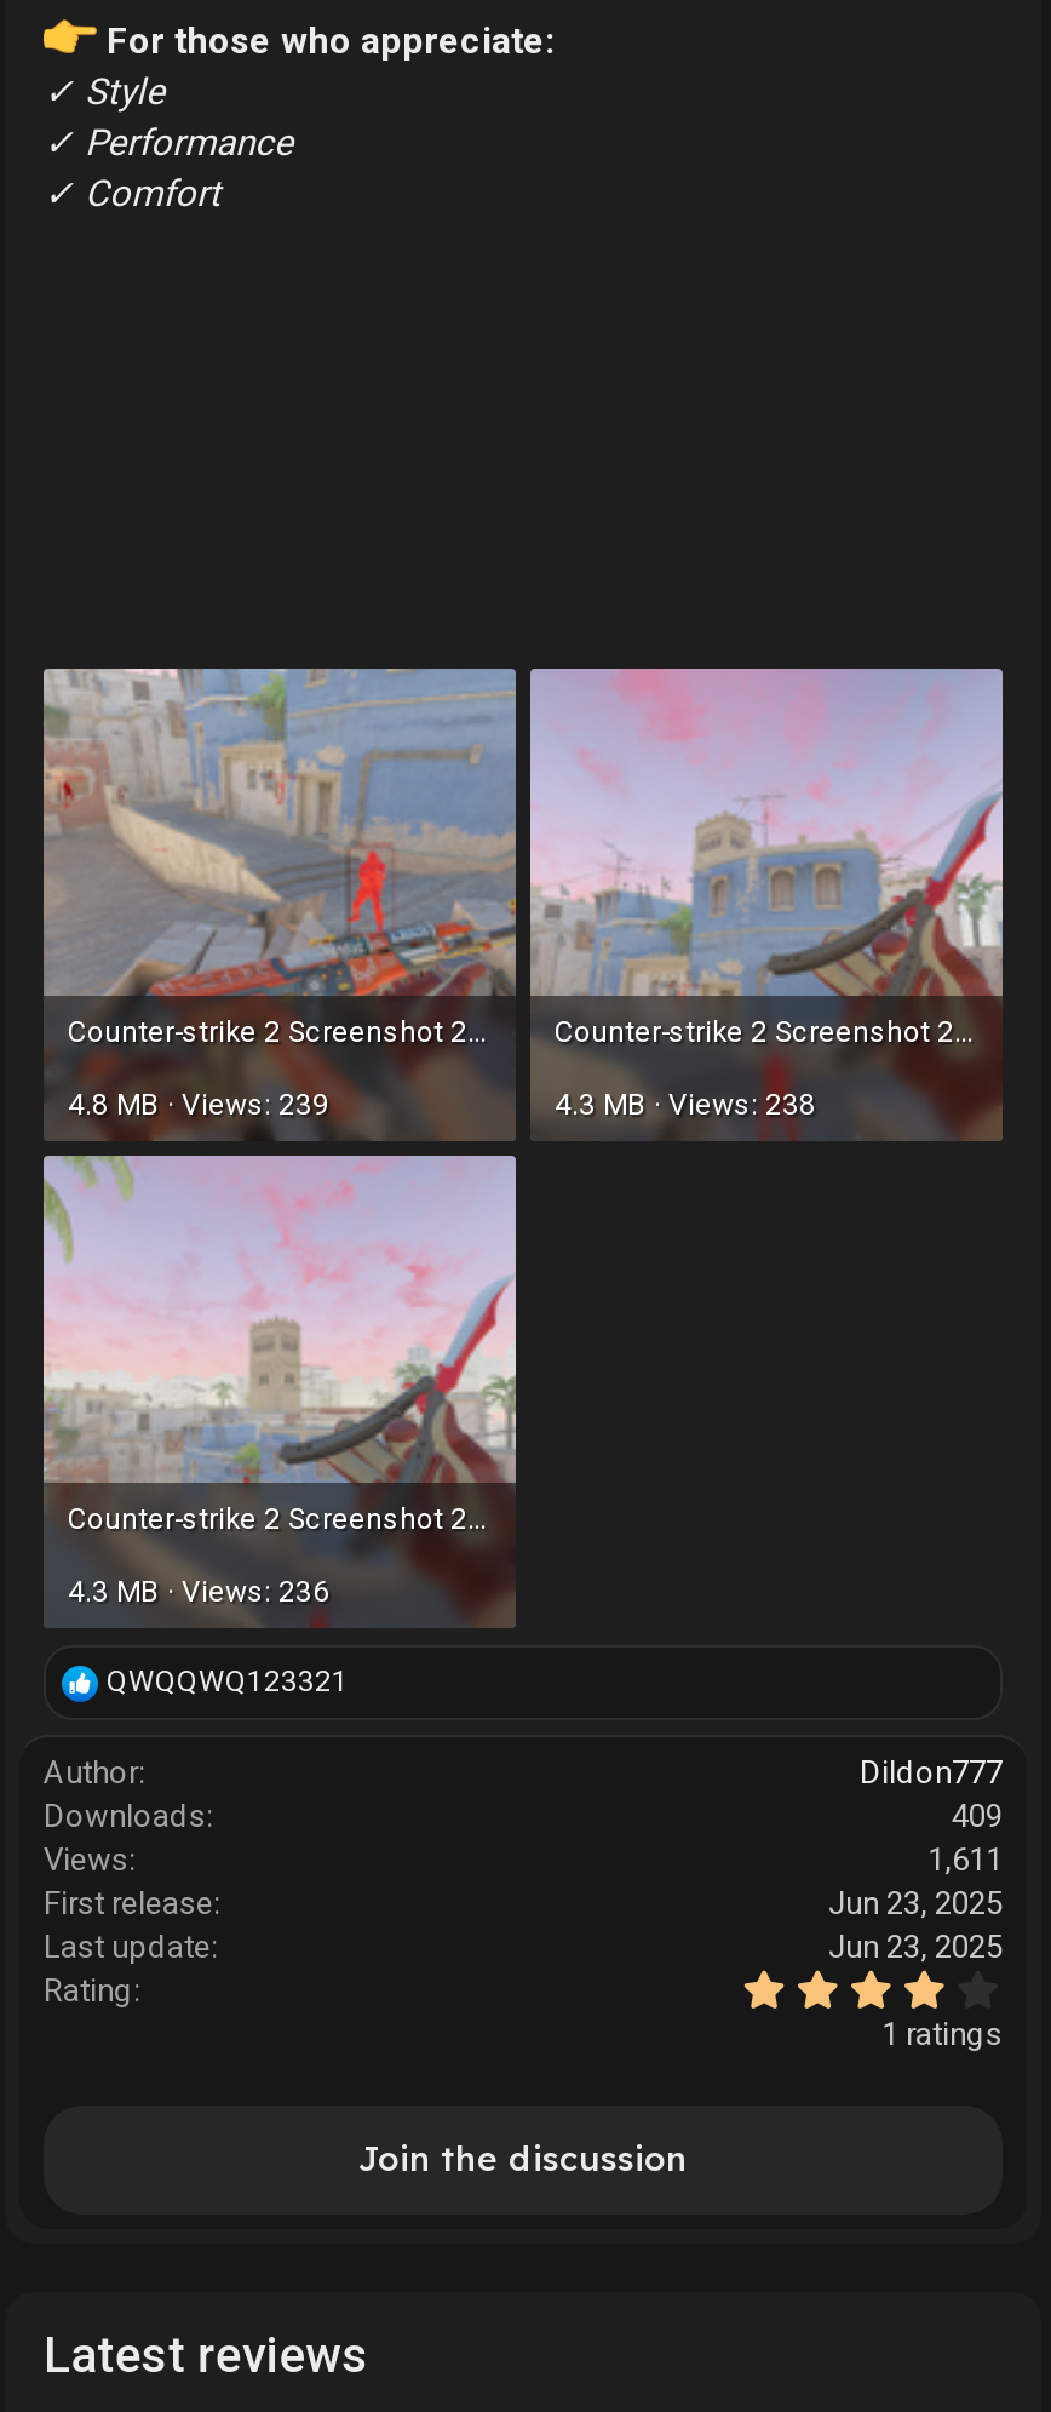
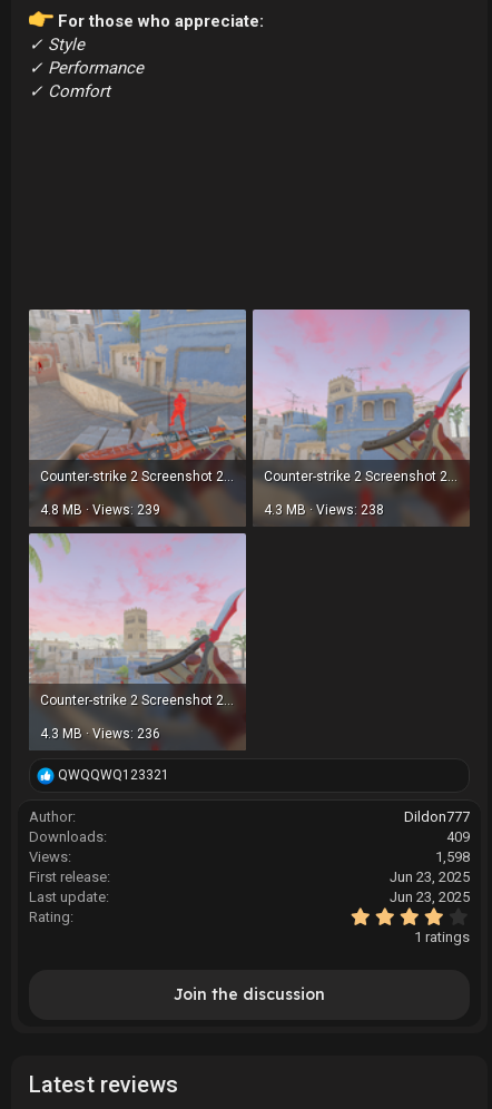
- 1,611
+ 1,598
